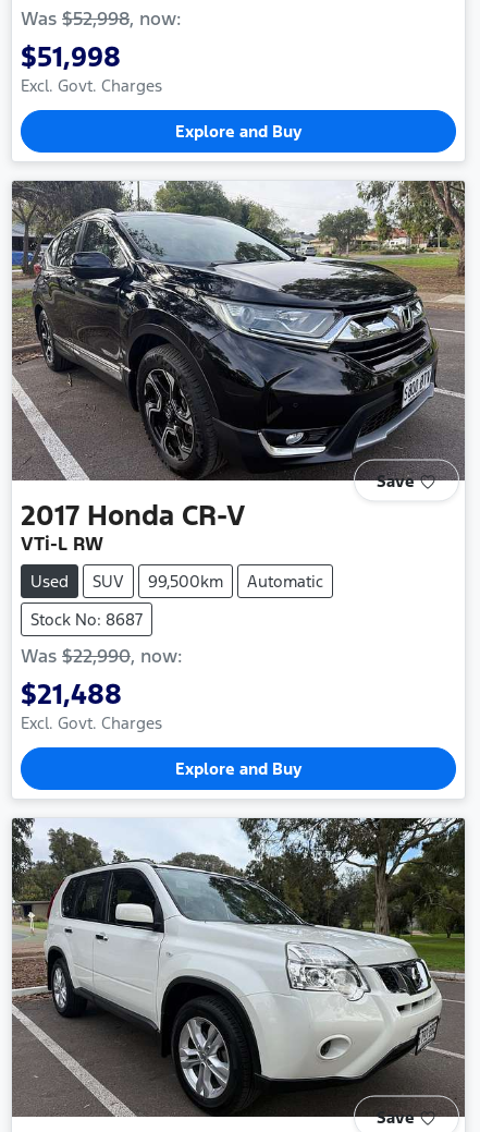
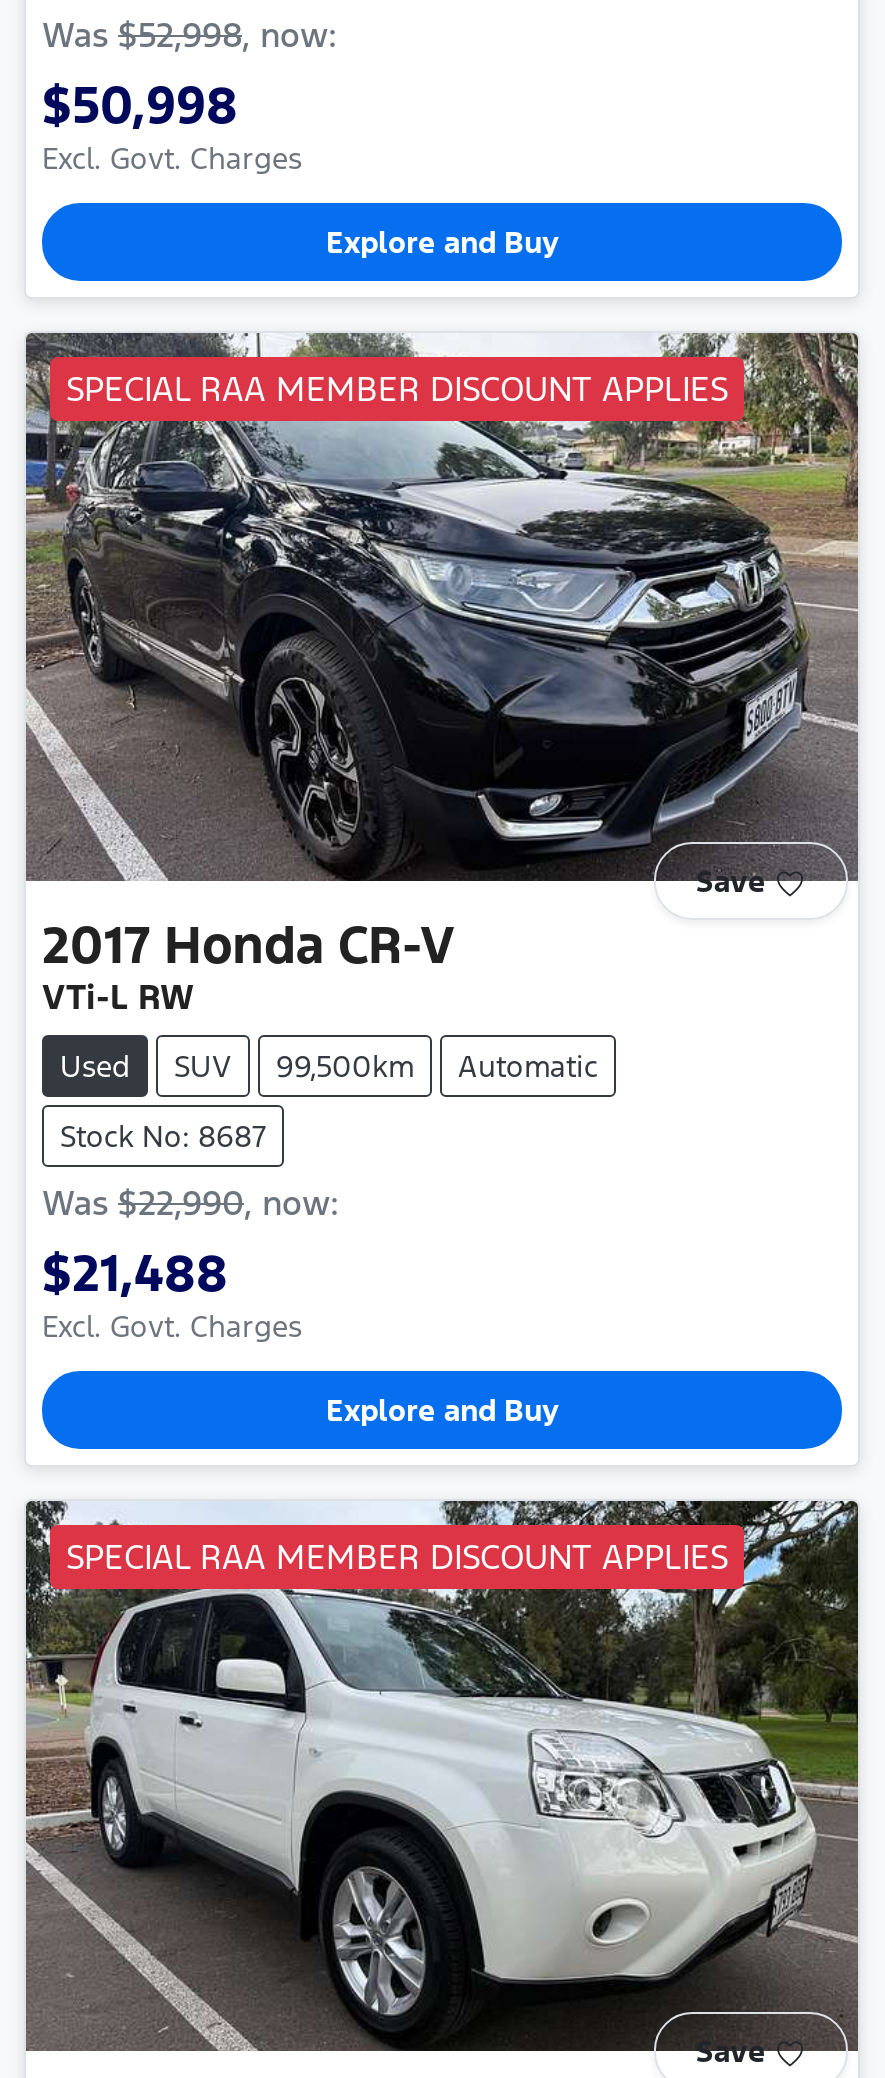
- $51,998
+ $50,998

+ SPECIAL RAA MEMBER DISCOUNT APPLIES

+ SPECIAL RAA MEMBER DISCOUNT APPLIES
